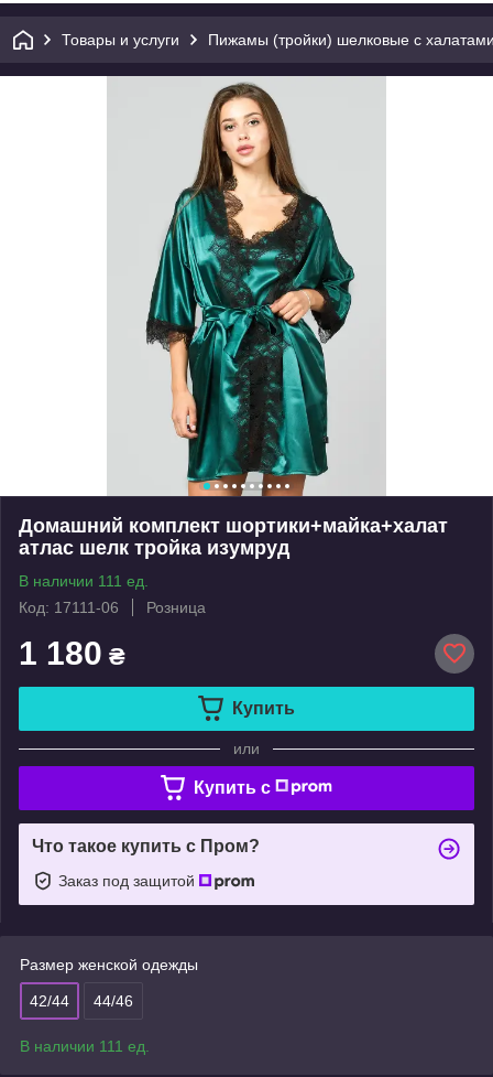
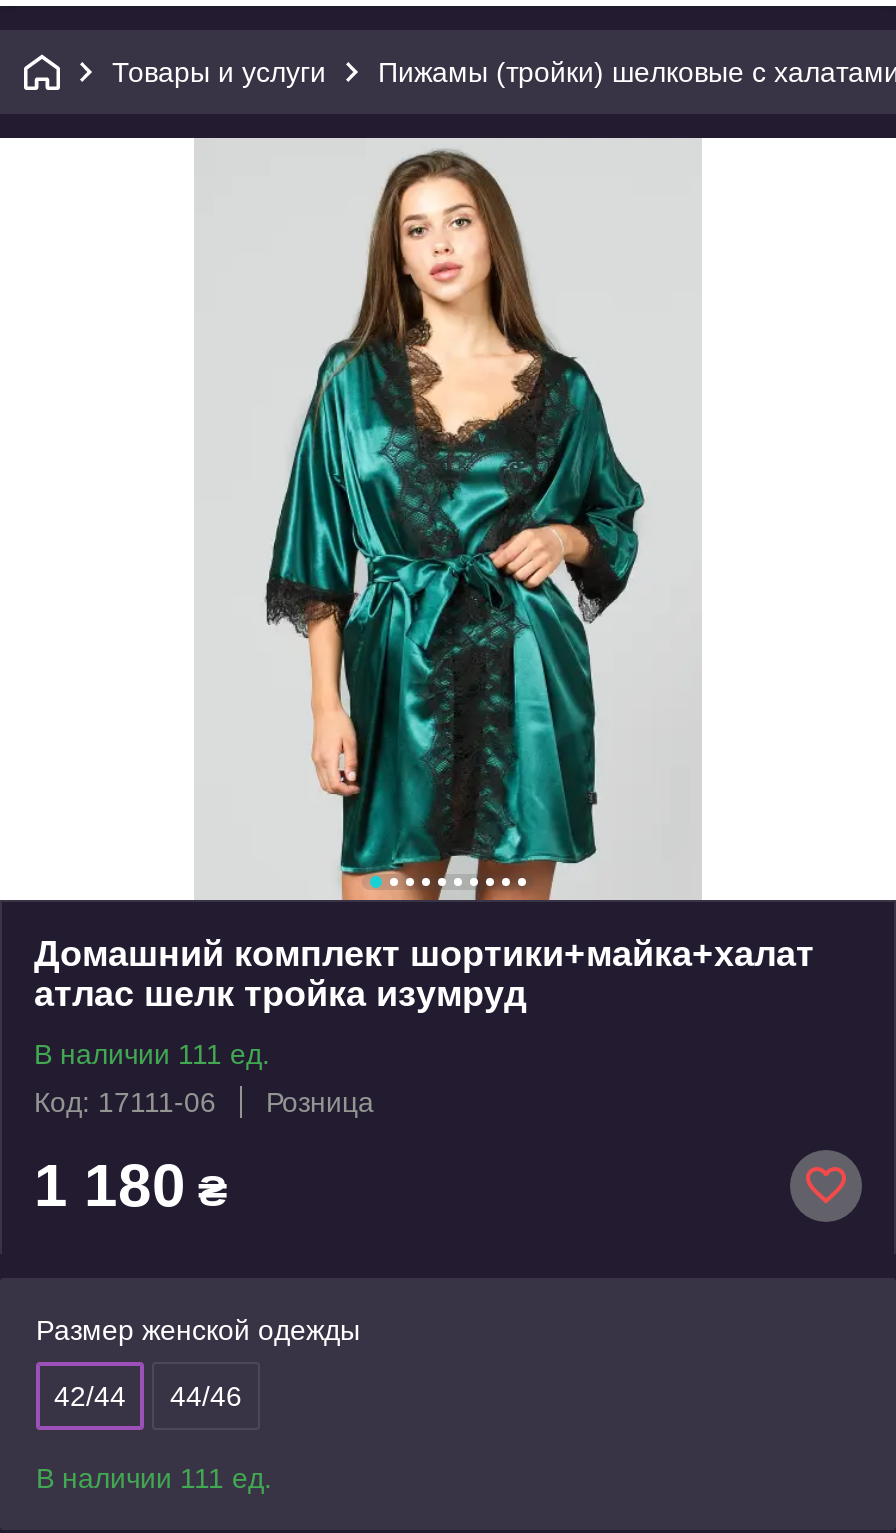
- [image]
- Купить
- или
- Купить c
- Что такое купить с Пром?
- Заказ под защитой
